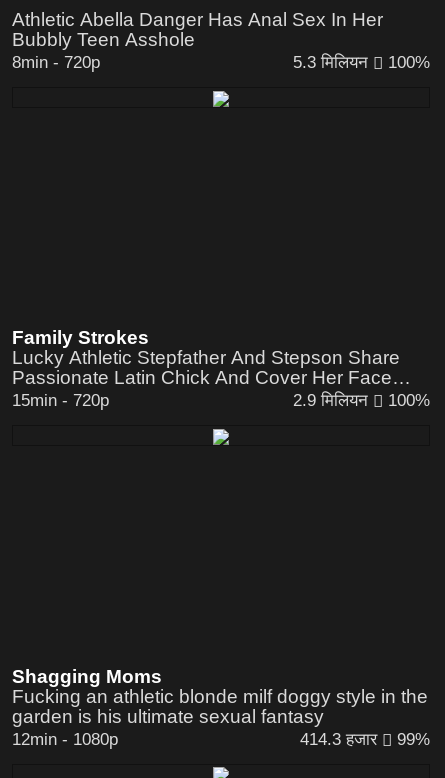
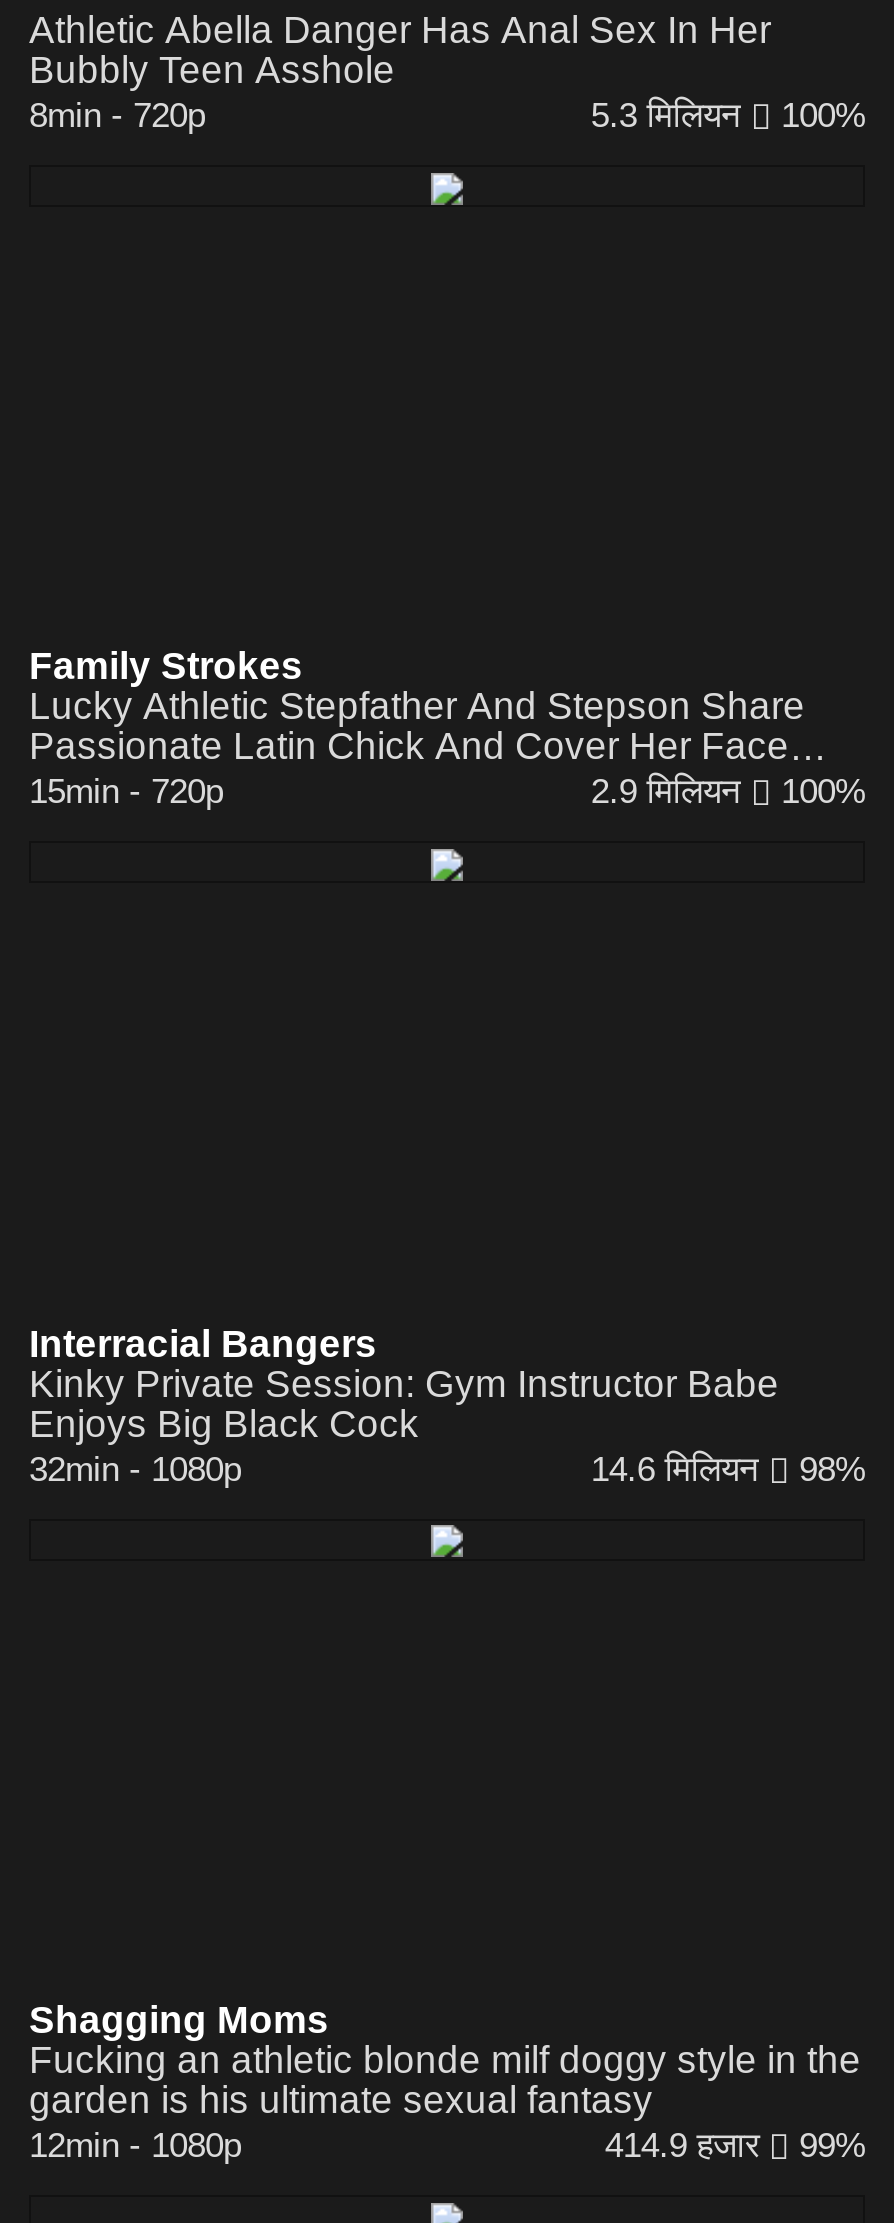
+ Interracial Bangers
+ Kinky Private Session: Gym Instructor Babe
+ Enjoys Big Black Cock
+ 14.6 मिलियन
+ 98%
+ 32min - 1080p

- 414.3 हजार 99%
+ 414.9 हजार 99%
